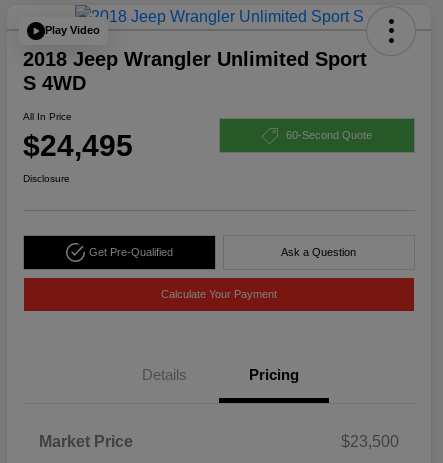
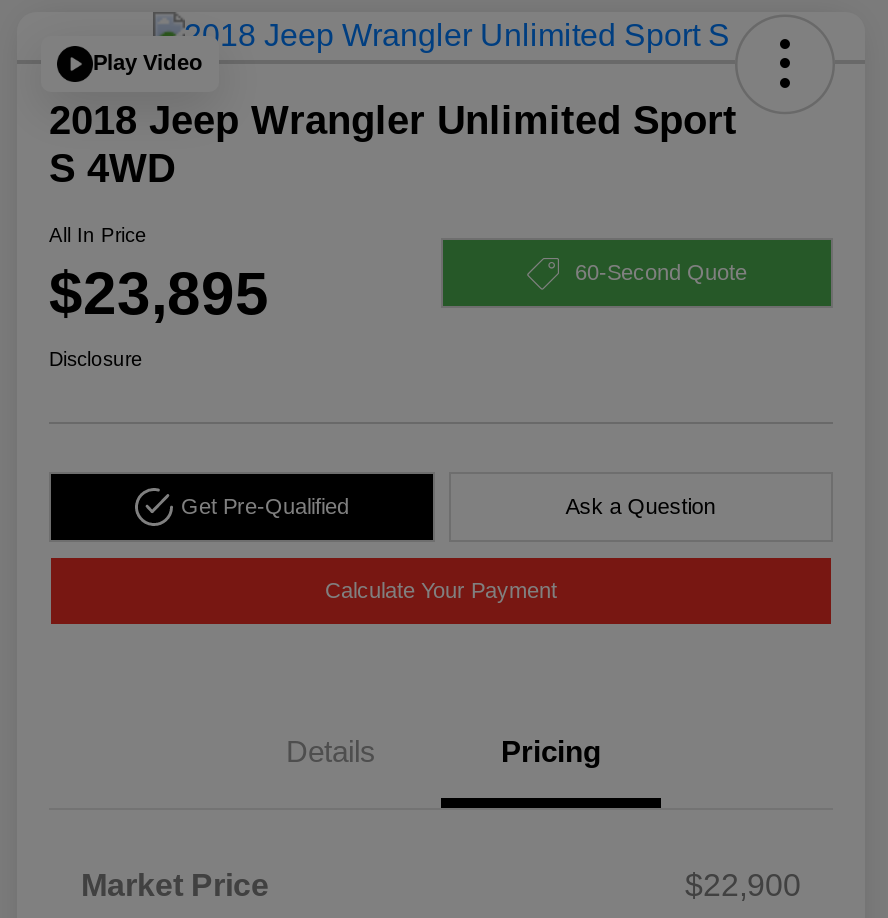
- $24,495
+ $23,895

- $23,500
+ $22,900
